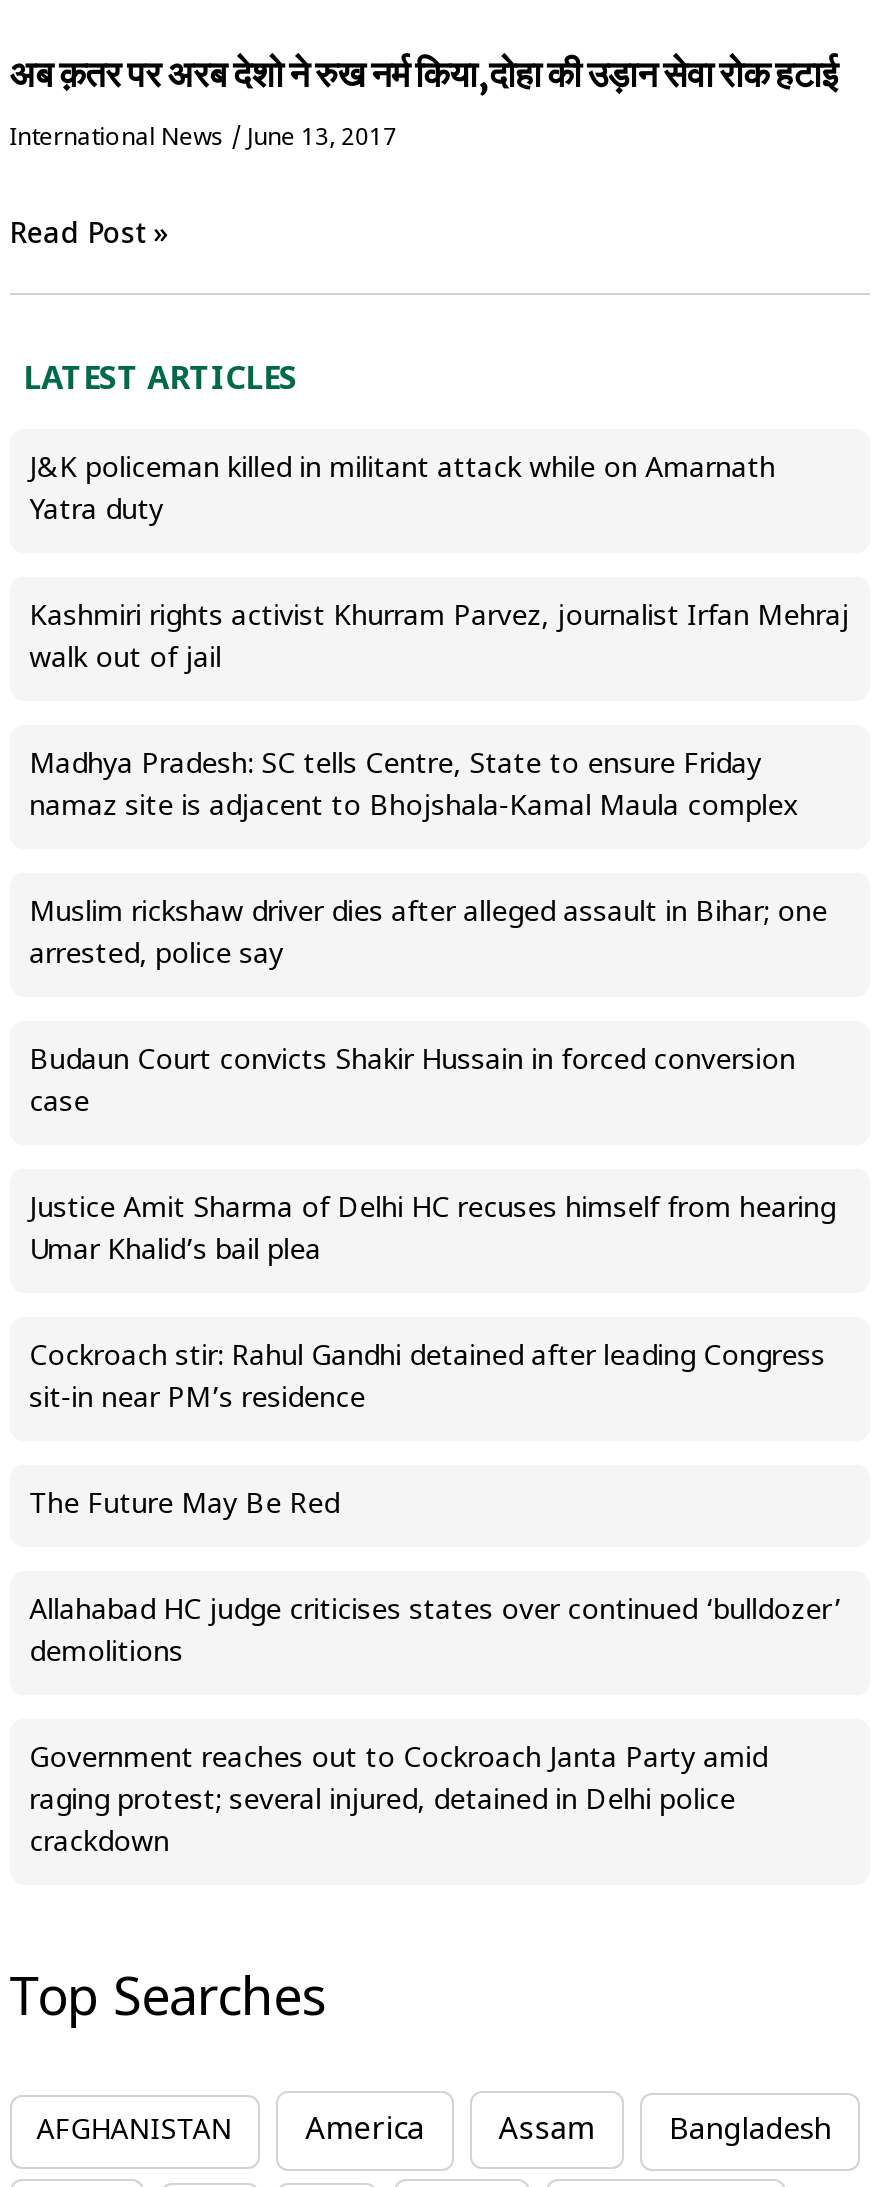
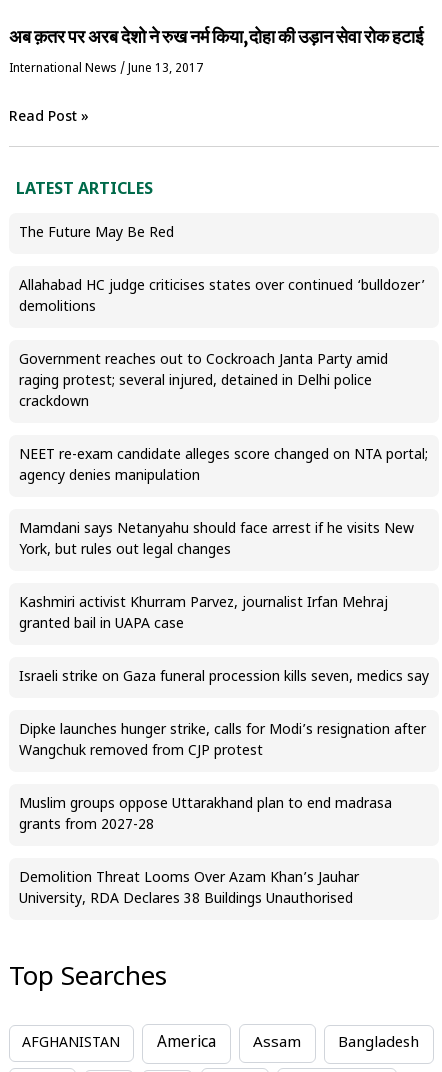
- J&K policeman killed in militant attack while on Amarnath
- Yatra duty
- Kashmiri rights activist Khurram Parvez, journalist Irfan Mehraj
- walk out of jail
- Madhya Pradesh: SC tells Centre, State to ensure Friday
- namaz site is adjacent to Bhojshala-Kamal Maula complex
- Muslim rickshaw driver dies after alleged assault in Bihar; one
- arrested, police say
- Budaun Court convicts Shakir Hussain in forced conversion
- case
- Justice Amit Sharma of Delhi HC recuses himself from hearing
- Umar Khalid’s bail plea
- Cockroach stir: Rahul Gandhi detained after leading Congress
- sit-in near PM’s residence

moved up: The Future May Be Red | Allahabad HC judge criticises states over continued ‘bulldozer’ | demolitions | Government reaches out to Cockroach Janta Party amid | raging protest; several injured, detained in Delhi police | crackdown

+ NEET re-exam candidate alleges score changed on NTA portal;
+ agency denies manipulation
+ Mamdani says Netanyahu should face arrest if he visits New
+ York, but rules out legal changes
+ Kashmiri activist Khurram Parvez, journalist Irfan Mehraj
+ granted bail in UAPA case
+ Israeli strike on Gaza funeral procession kills seven, medics say
+ Dipke launches hunger strike, calls for Modi’s resignation after
+ Wangchuk removed from CJP protest
+ Muslim groups oppose Uttarakhand plan to end madrasa
+ grants from 2027-28
+ Demolition Threat Looms Over Azam Khan’s Jauhar
+ University, RDA Declares 38 Buildings Unauthorised
